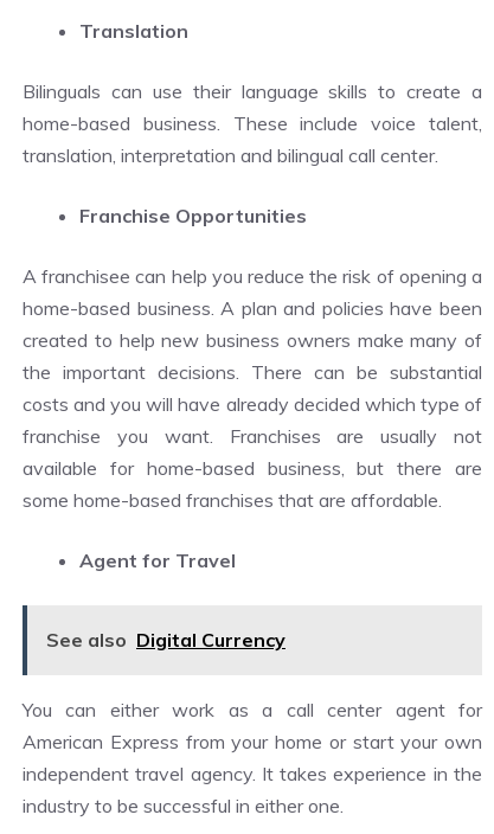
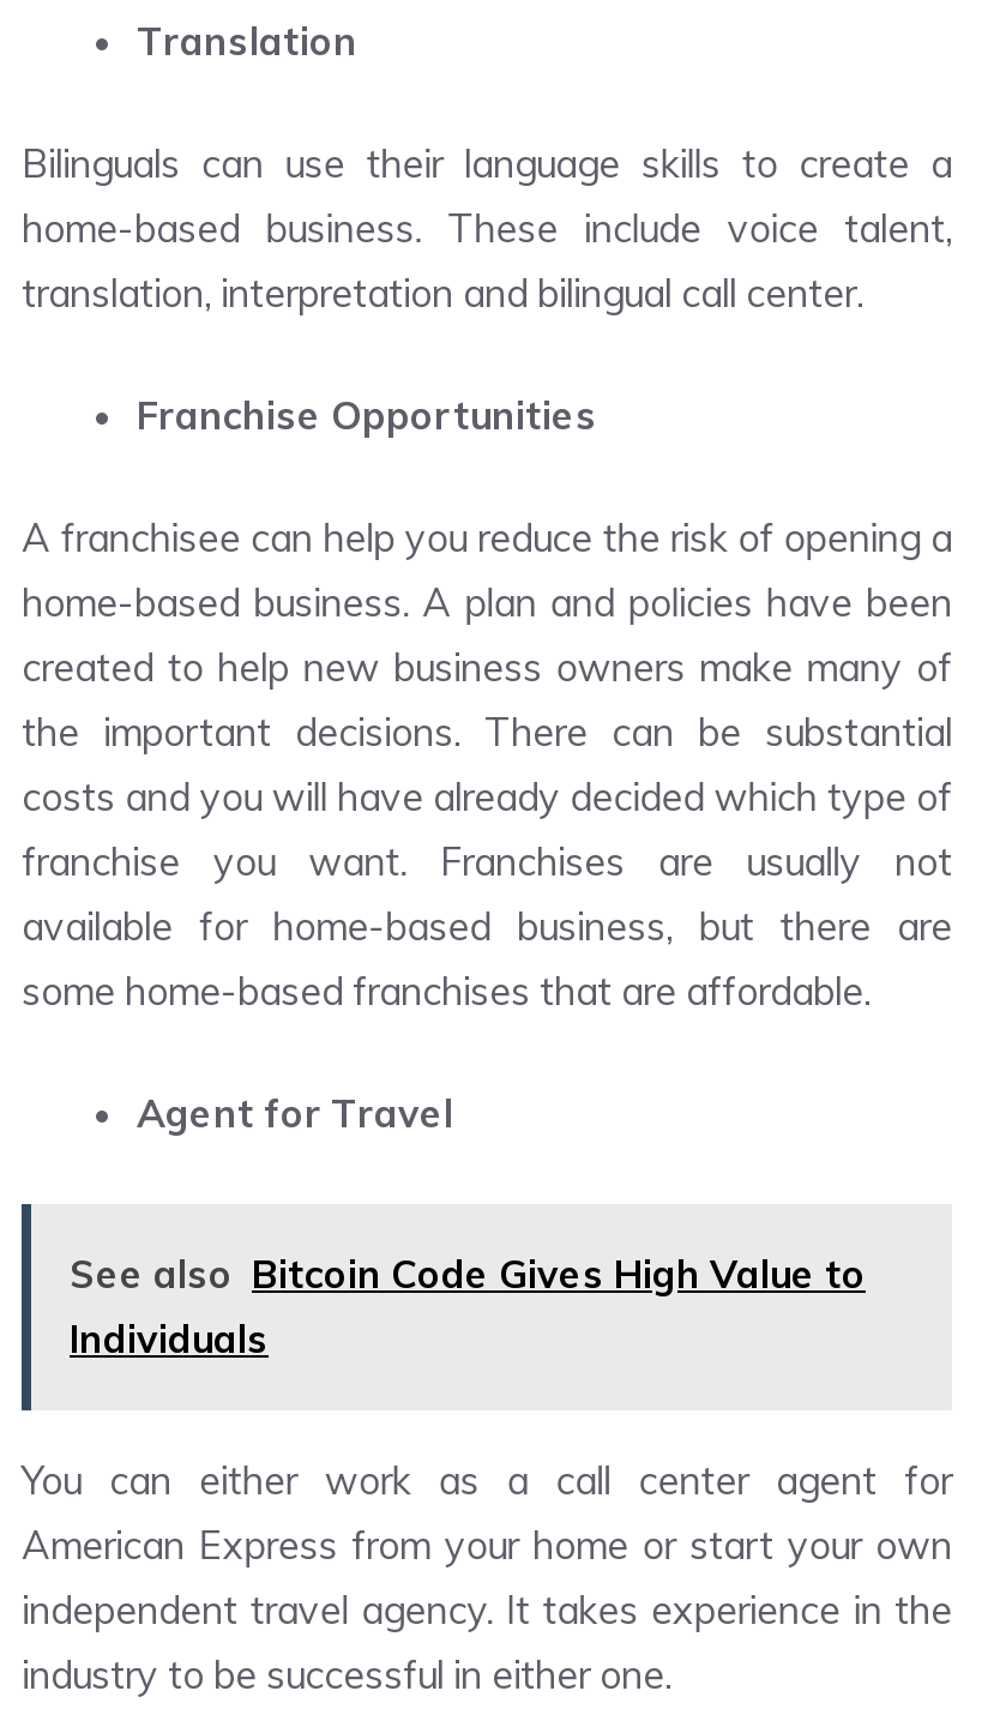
- See also Digital Currency
+ See also Bitcoin Code Gives High Value to
+ Individuals
